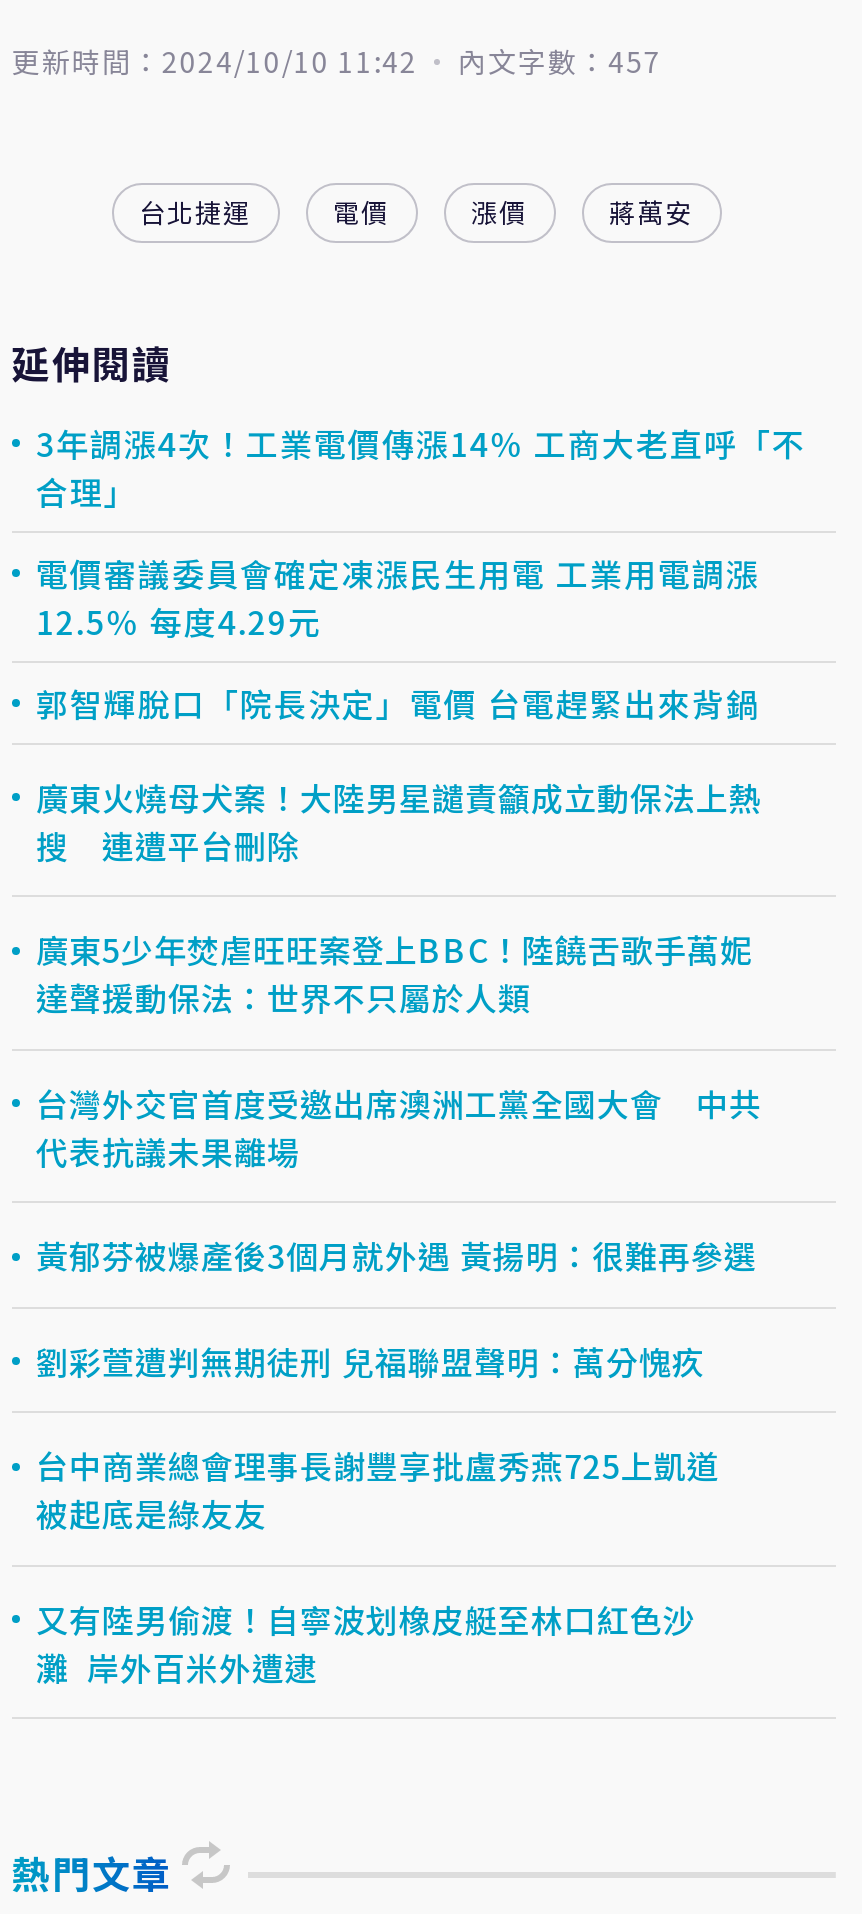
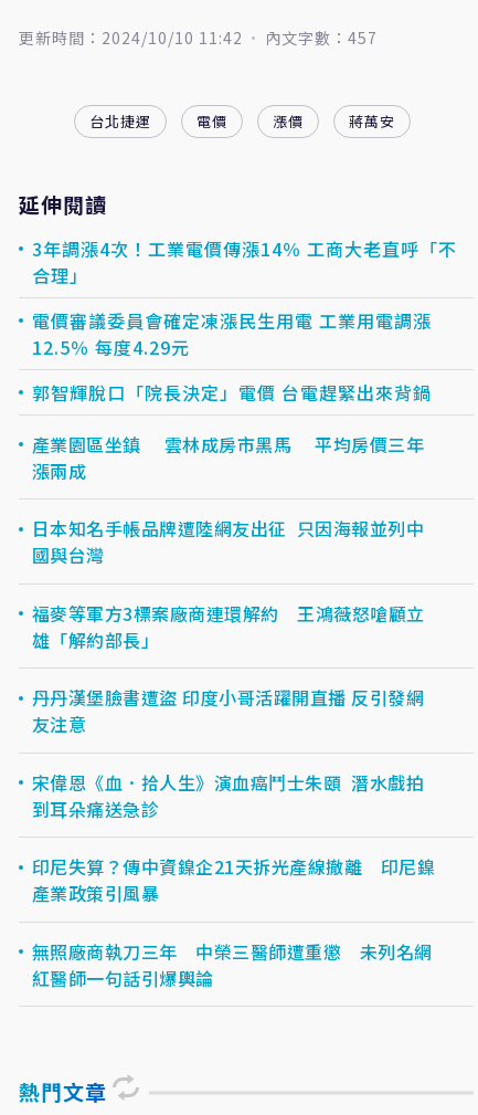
- 廣東火燒母犬案！大陸男星譴責籲成立動保法上熱
- 搜 連遭平台刪除
+ 產業園區坐鎮 雲林成房市黑馬 平均房價三年
+ 漲兩成

- 廣東5少年焚虐旺旺案登上BBC！陸饒舌歌手萬妮
- 達聲援動保法：世界不只屬於人類
+ 日本知名手帳品牌遭陸網友出征 只因海報並列中
+ 國與台灣

- 台灣外交官首度受邀出席澳洲工黨全國大會 中共
- 代表抗議未果離場
+ 福麥等軍方3標案廠商連環解約 王鴻薇怒嗆顧立
+ 雄「解約部長」

- 黃郁芬被爆產後3個月就外遇 黃揚明：很難再參選
+ 丹丹漢堡臉書遭盜 印度小哥活躍開直播 反引發網
+ 友注意

- 劉彩萱遭判無期徒刑 兒福聯盟聲明：萬分愧疚
+ 宋偉恩《血．拾人生》演血癌鬥士朱頤 潛水戲拍
+ 到耳朵痛送急診

- 台中商業總會理事長謝豐享批盧秀燕725上凱道
- 被起底是綠友友
+ 印尼失算？傳中資鎳企21天拆光產線撤離 印尼鎳
+ 產業政策引風暴

- 又有陸男偷渡！自寧波划橡皮艇至林口紅色沙
- 灘 岸外百米外遭逮
+ 無照廠商執刀三年 中榮三醫師遭重懲 未列名網
+ 紅醫師一句話引爆輿論
